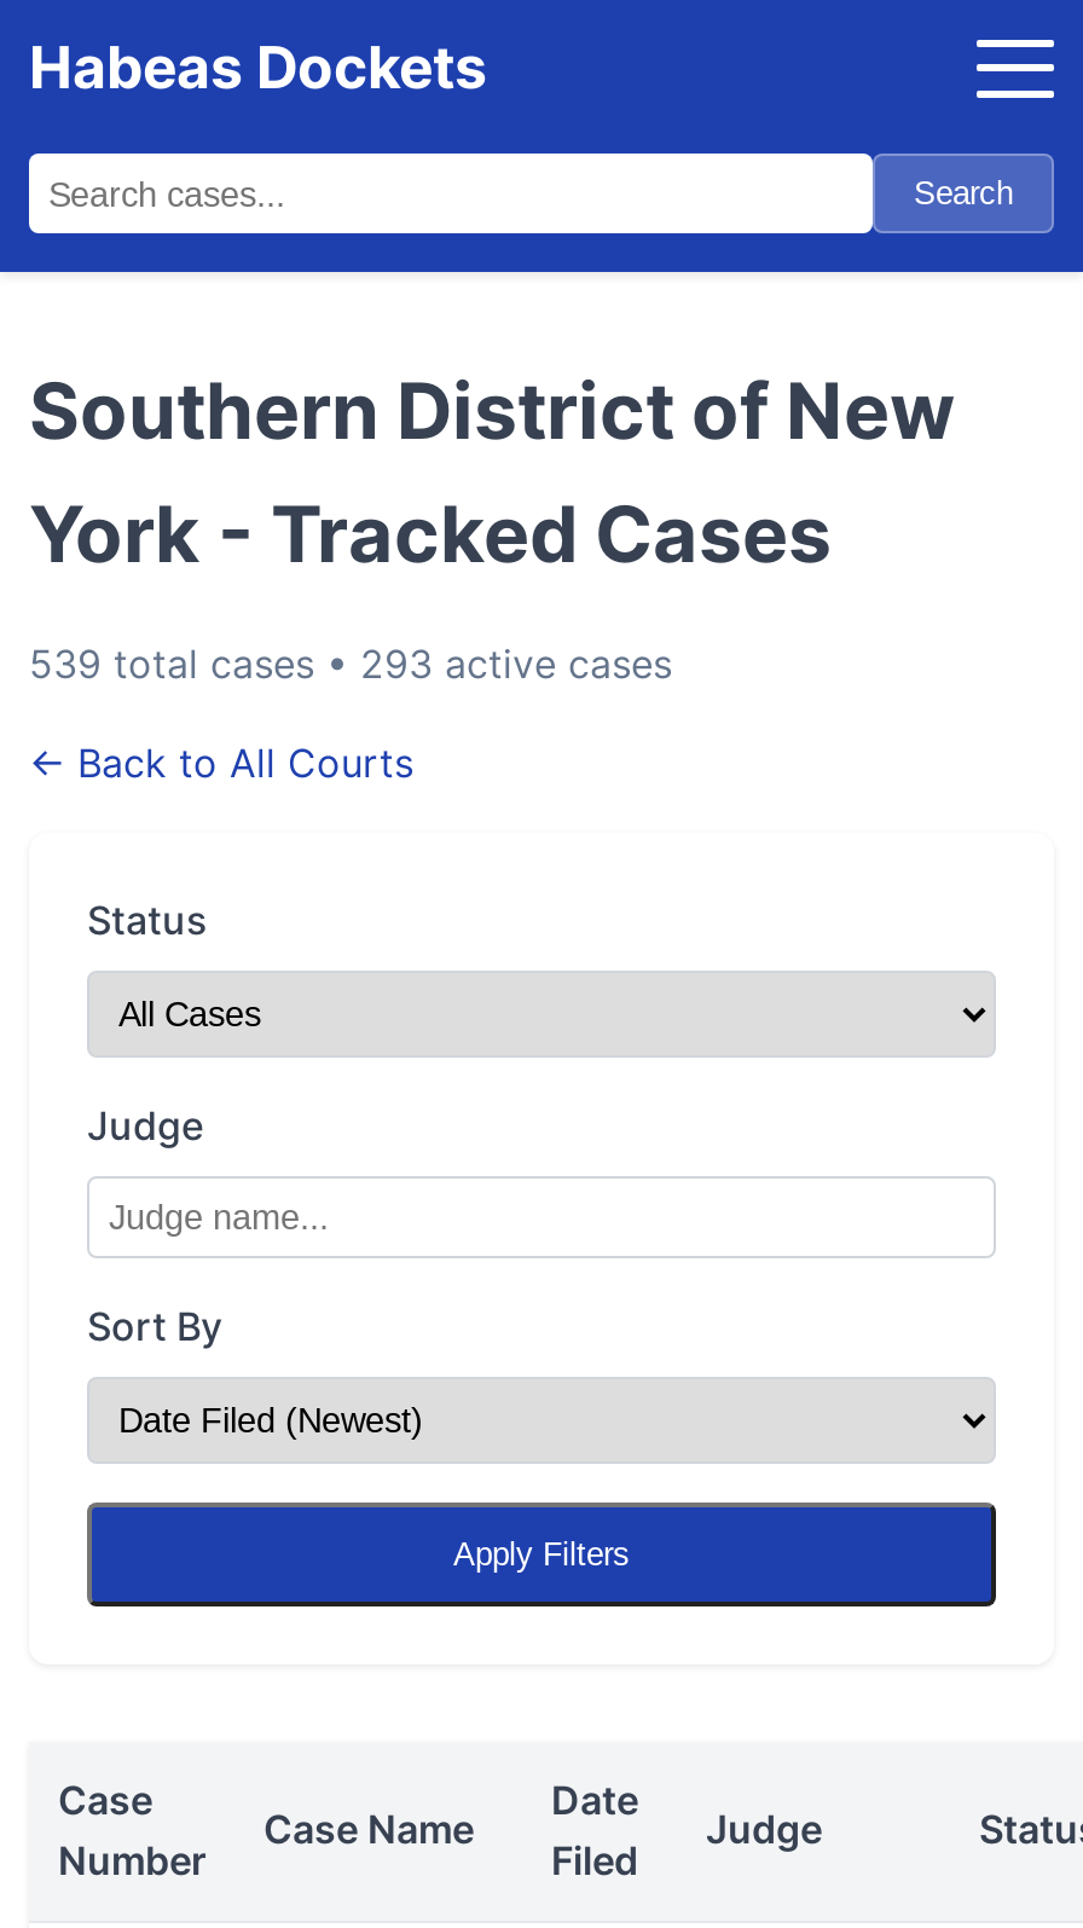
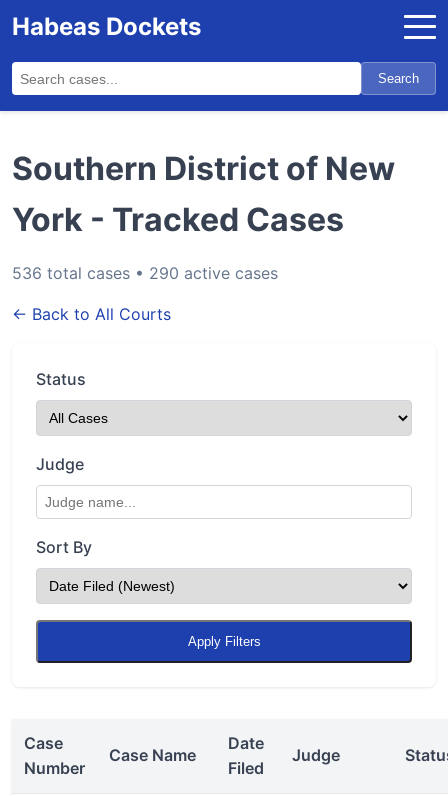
- 539 total cases • 293 active cases
+ 536 total cases • 290 active cases
